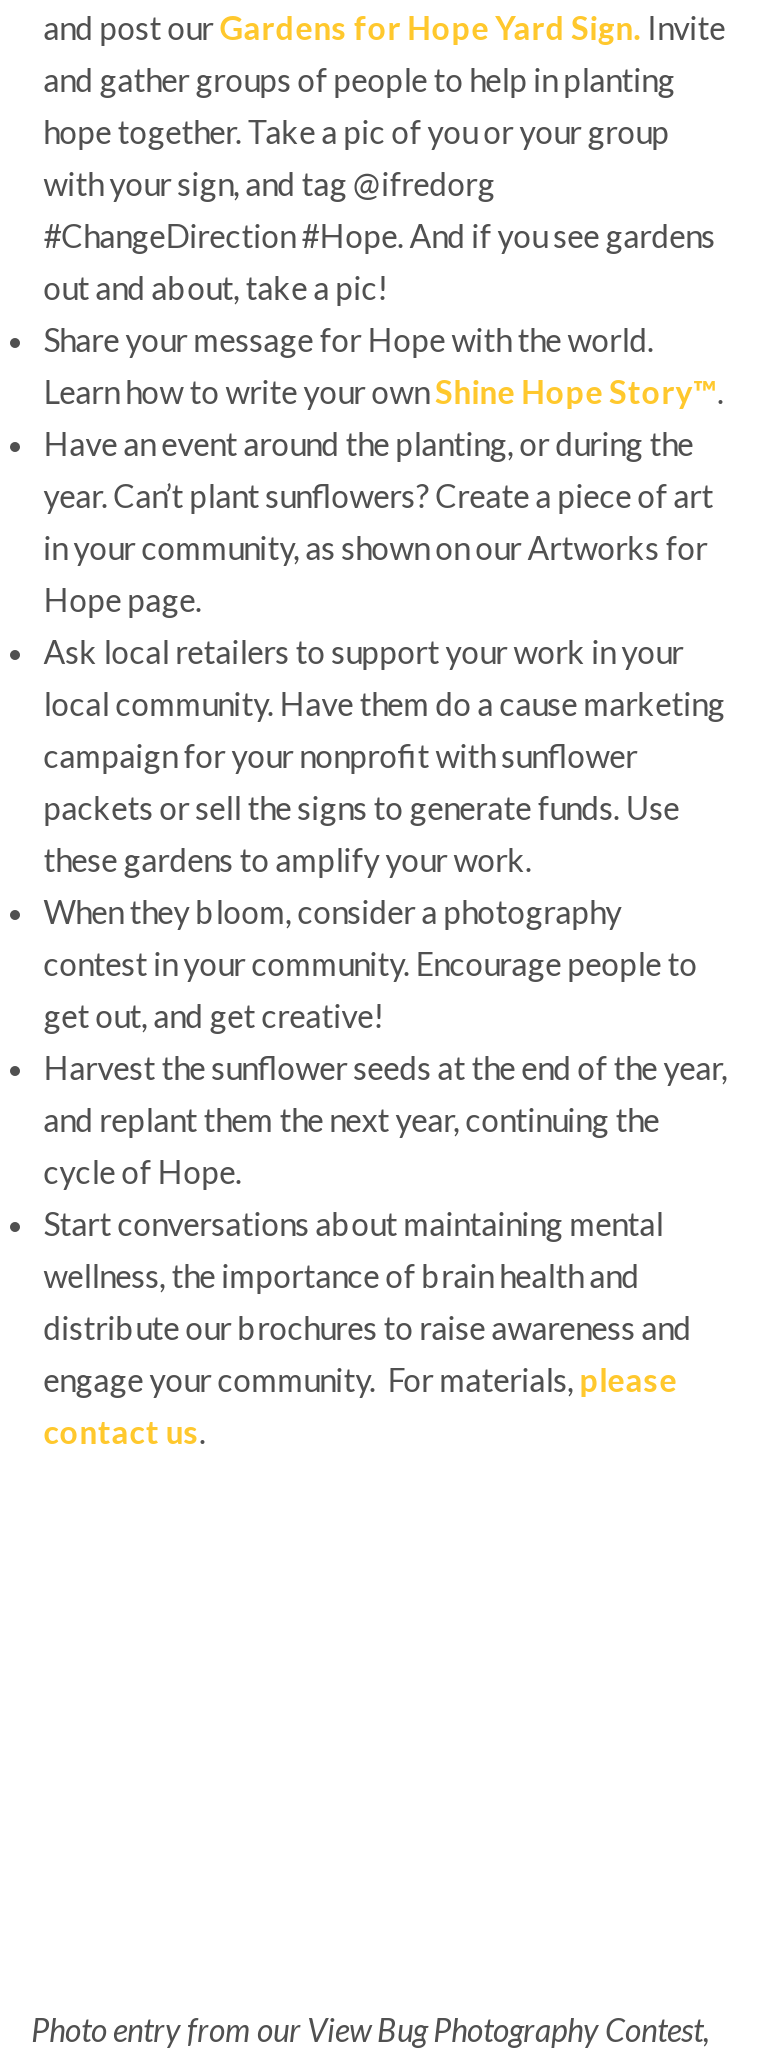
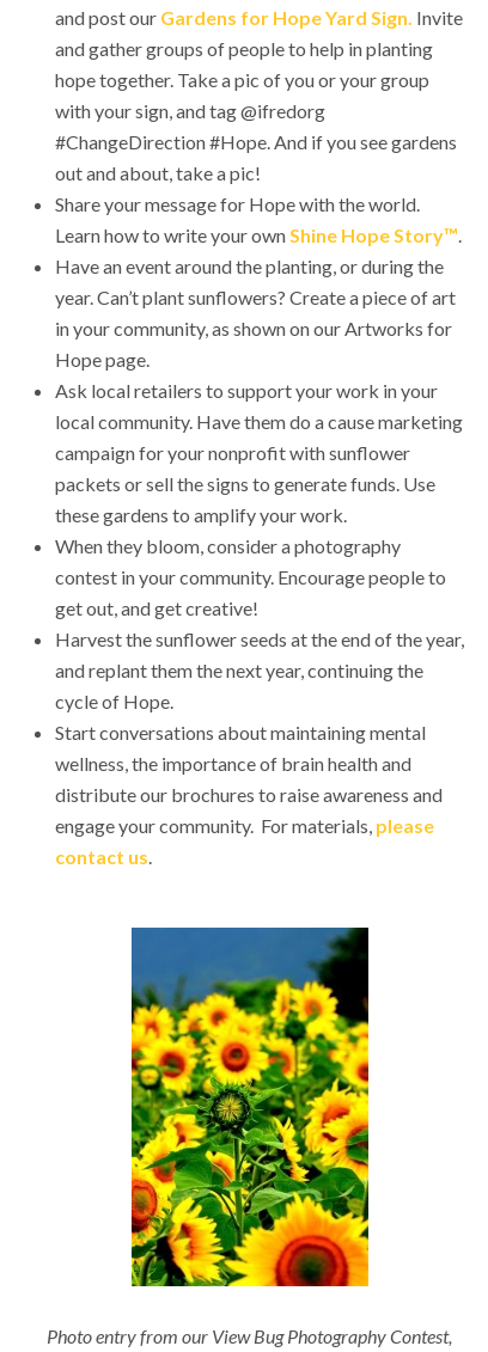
+ [image]
